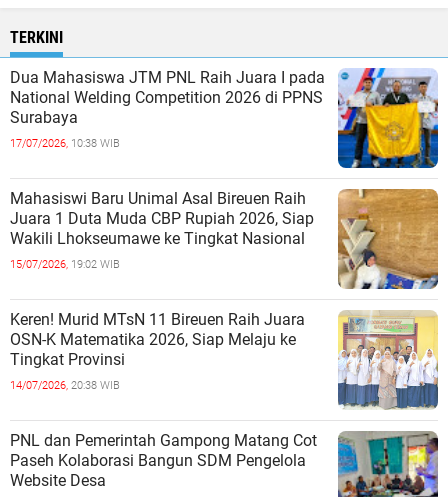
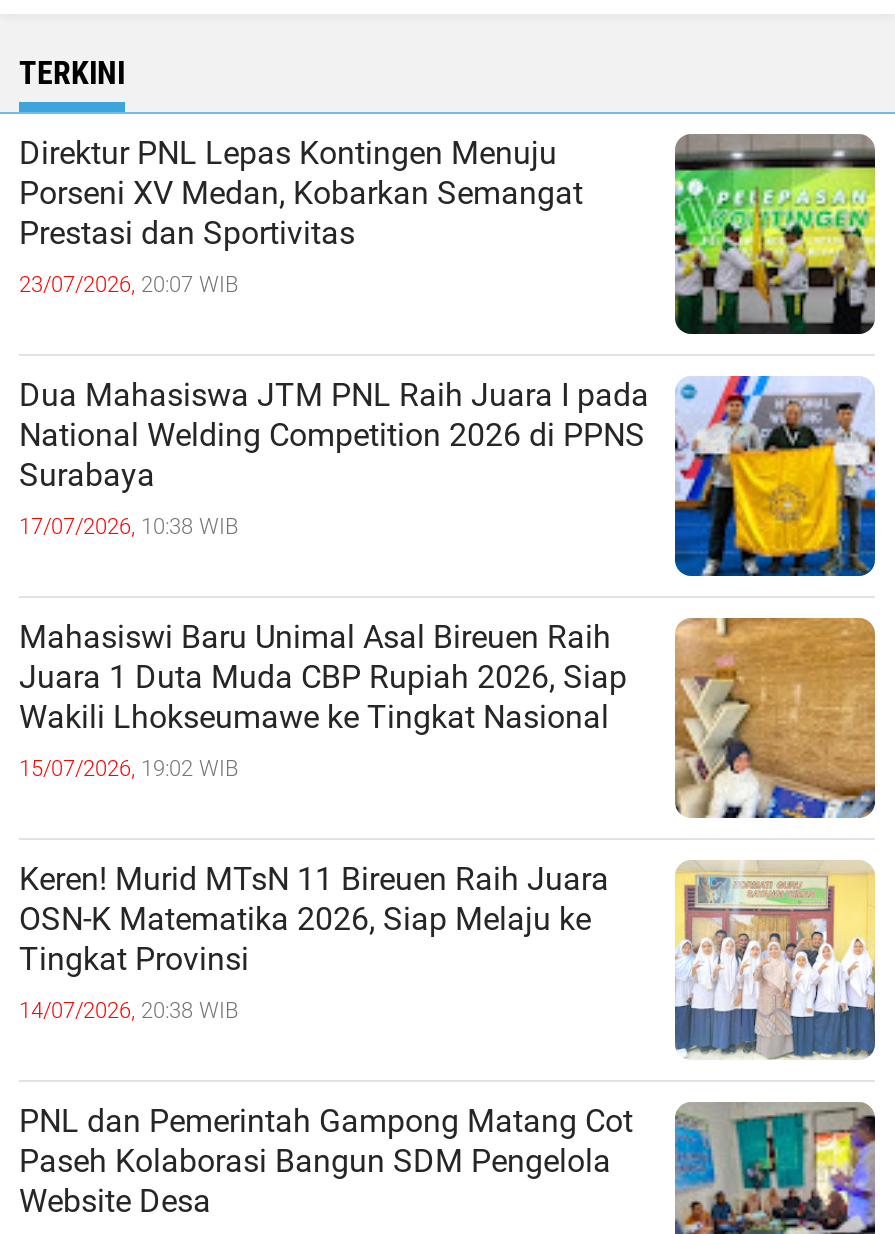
+ Direktur PNL Lepas Kontingen Menuju
+ Porseni XV Medan, Kobarkan Semangat
+ Prestasi dan Sportivitas
+ 23/07/2026, 20:07 WIB

+ [image]
